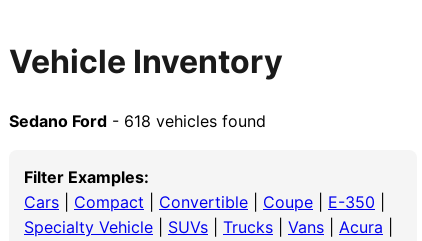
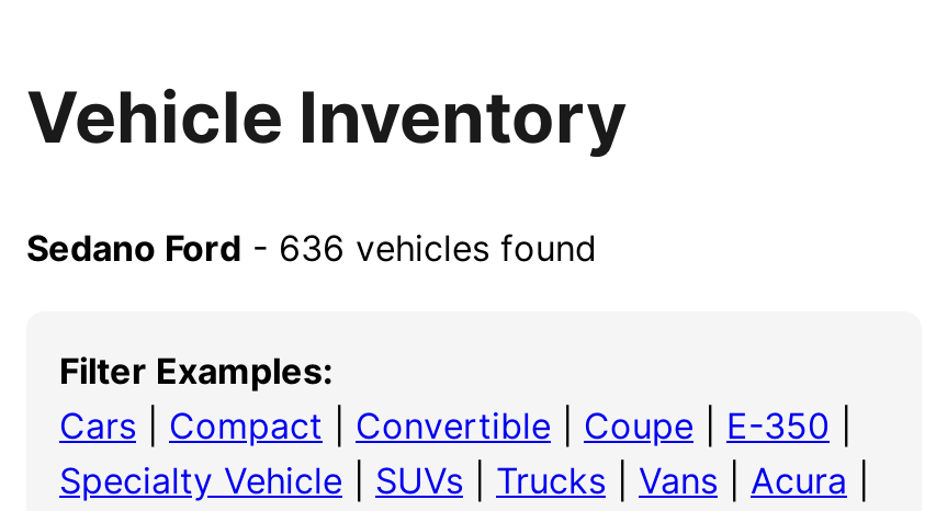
- Sedano Ford - 618 vehicles found
+ Sedano Ford - 636 vehicles found
